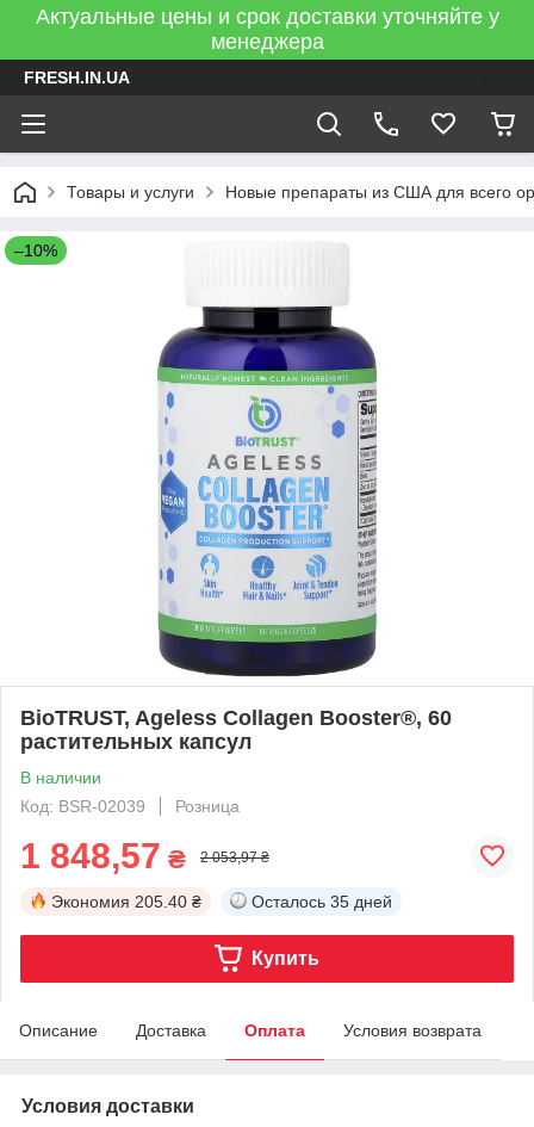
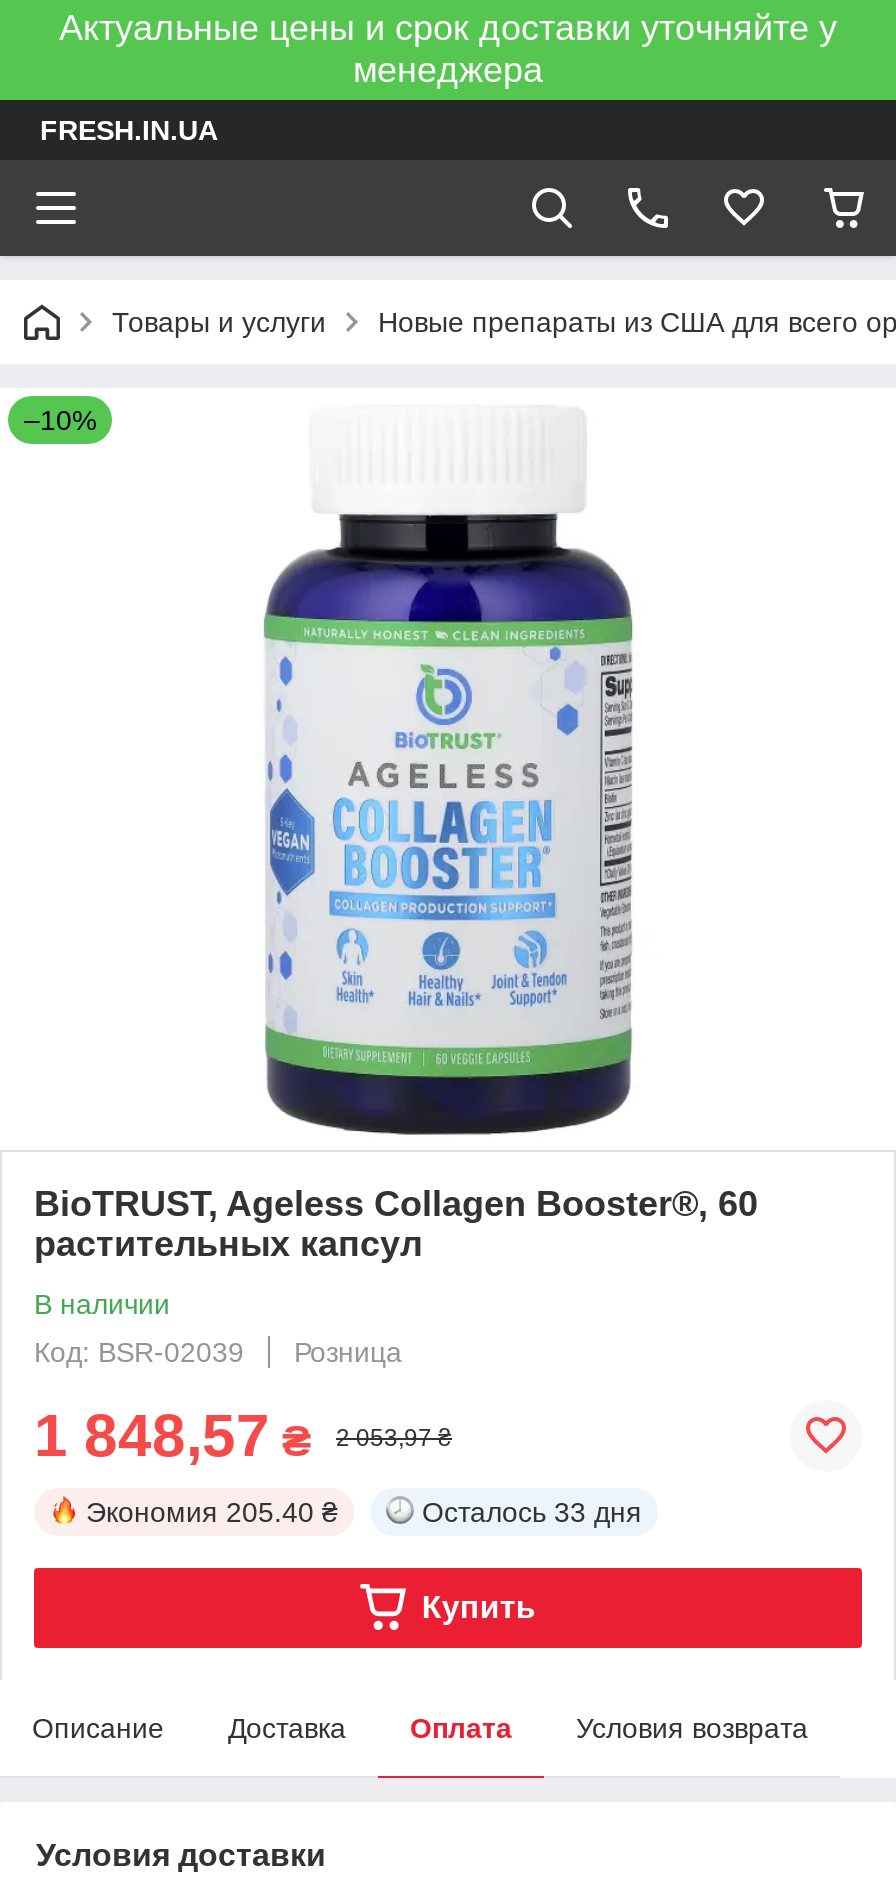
- Осталось 35 дней
+ Осталось 33 дня
